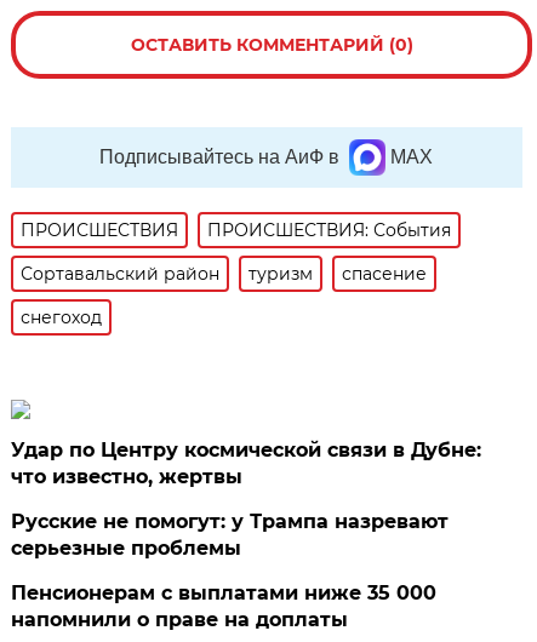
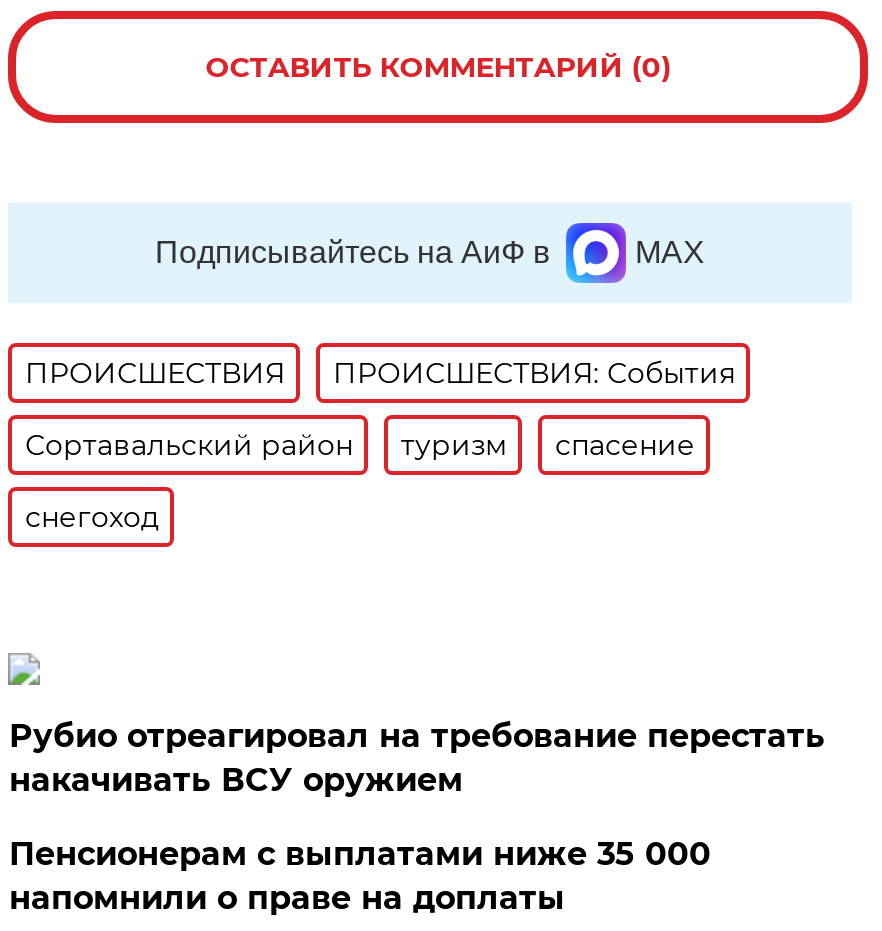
- Удар по Центру космической связи в Дубне:
- что известно, жертвы
- Русские не помогут: у Трампа назревают
- серьезные проблемы
+ Рубио отреагировал на требование перестать
+ накачивать ВСУ оружием
